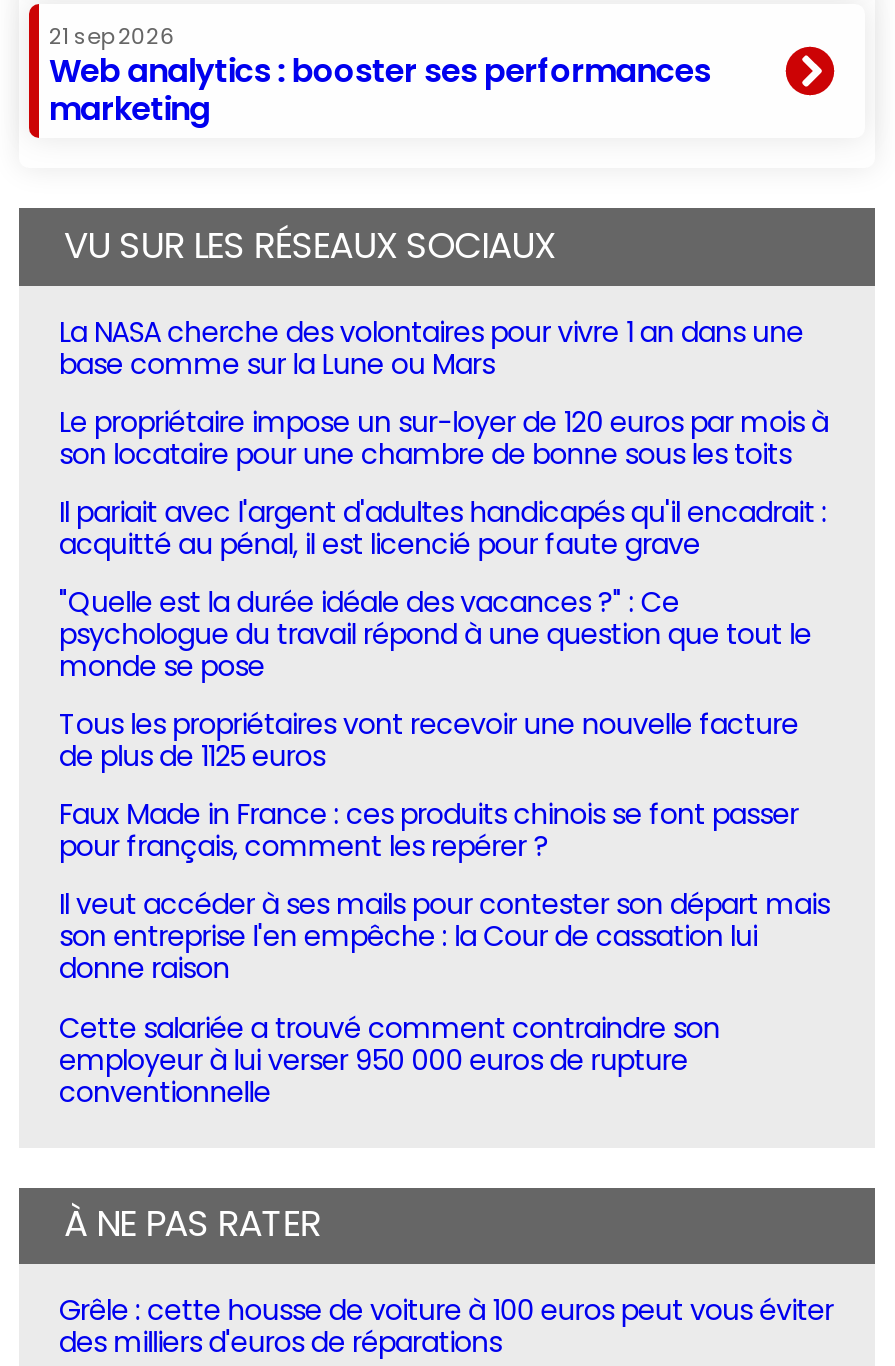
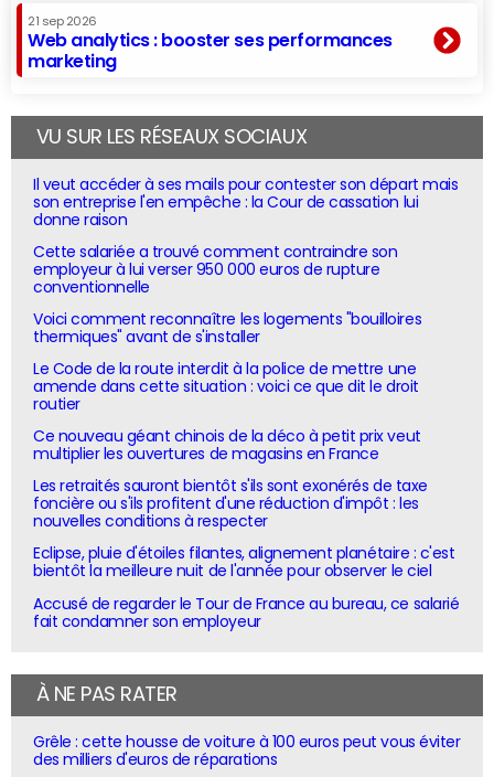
- La NASA cherche des volontaires pour vivre 1 an dans une
- base comme sur la Lune ou Mars
- Le propriétaire impose un sur-loyer de 120 euros par mois à
- son locataire pour une chambre de bonne sous les toits
- Il pariait avec l'argent d'adultes handicapés qu'il encadrait :
- acquitté au pénal, il est licencié pour faute grave
- "Quelle est la durée idéale des vacances ?" : Ce
- psychologue du travail répond à une question que tout le
- monde se pose
- Tous les propriétaires vont recevoir une nouvelle facture
- de plus de 1125 euros
- Faux Made in France : ces produits chinois se font passer
- pour français, comment les repérer ?

moved up: Il veut accéder à ses mails pour contester son départ mais | son entreprise l'en empêche : la Cour de cassation lui | donne raison | Cette salariée a trouvé comment contraindre son | employeur à lui verser 950 000 euros de rupture | conventionnelle

+ Voici comment reconnaître les logements "bouilloires
+ thermiques" avant de s'installer
+ Le Code de la route interdit à la police de mettre une
+ amende dans cette situation : voici ce que dit le droit
+ routier
+ Ce nouveau géant chinois de la déco à petit prix veut
+ multiplier les ouvertures de magasins en France
+ Les retraités sauront bientôt s'ils sont exonérés de taxe
+ foncière ou s'ils profitent d'une réduction d'impôt : les
+ nouvelles conditions à respecter
+ Eclipse, pluie d'étoiles filantes, alignement planétaire : c'est
+ bientôt la meilleure nuit de l'année pour observer le ciel
+ Accusé de regarder le Tour de France au bureau, ce salarié
+ fait condamner son employeur
